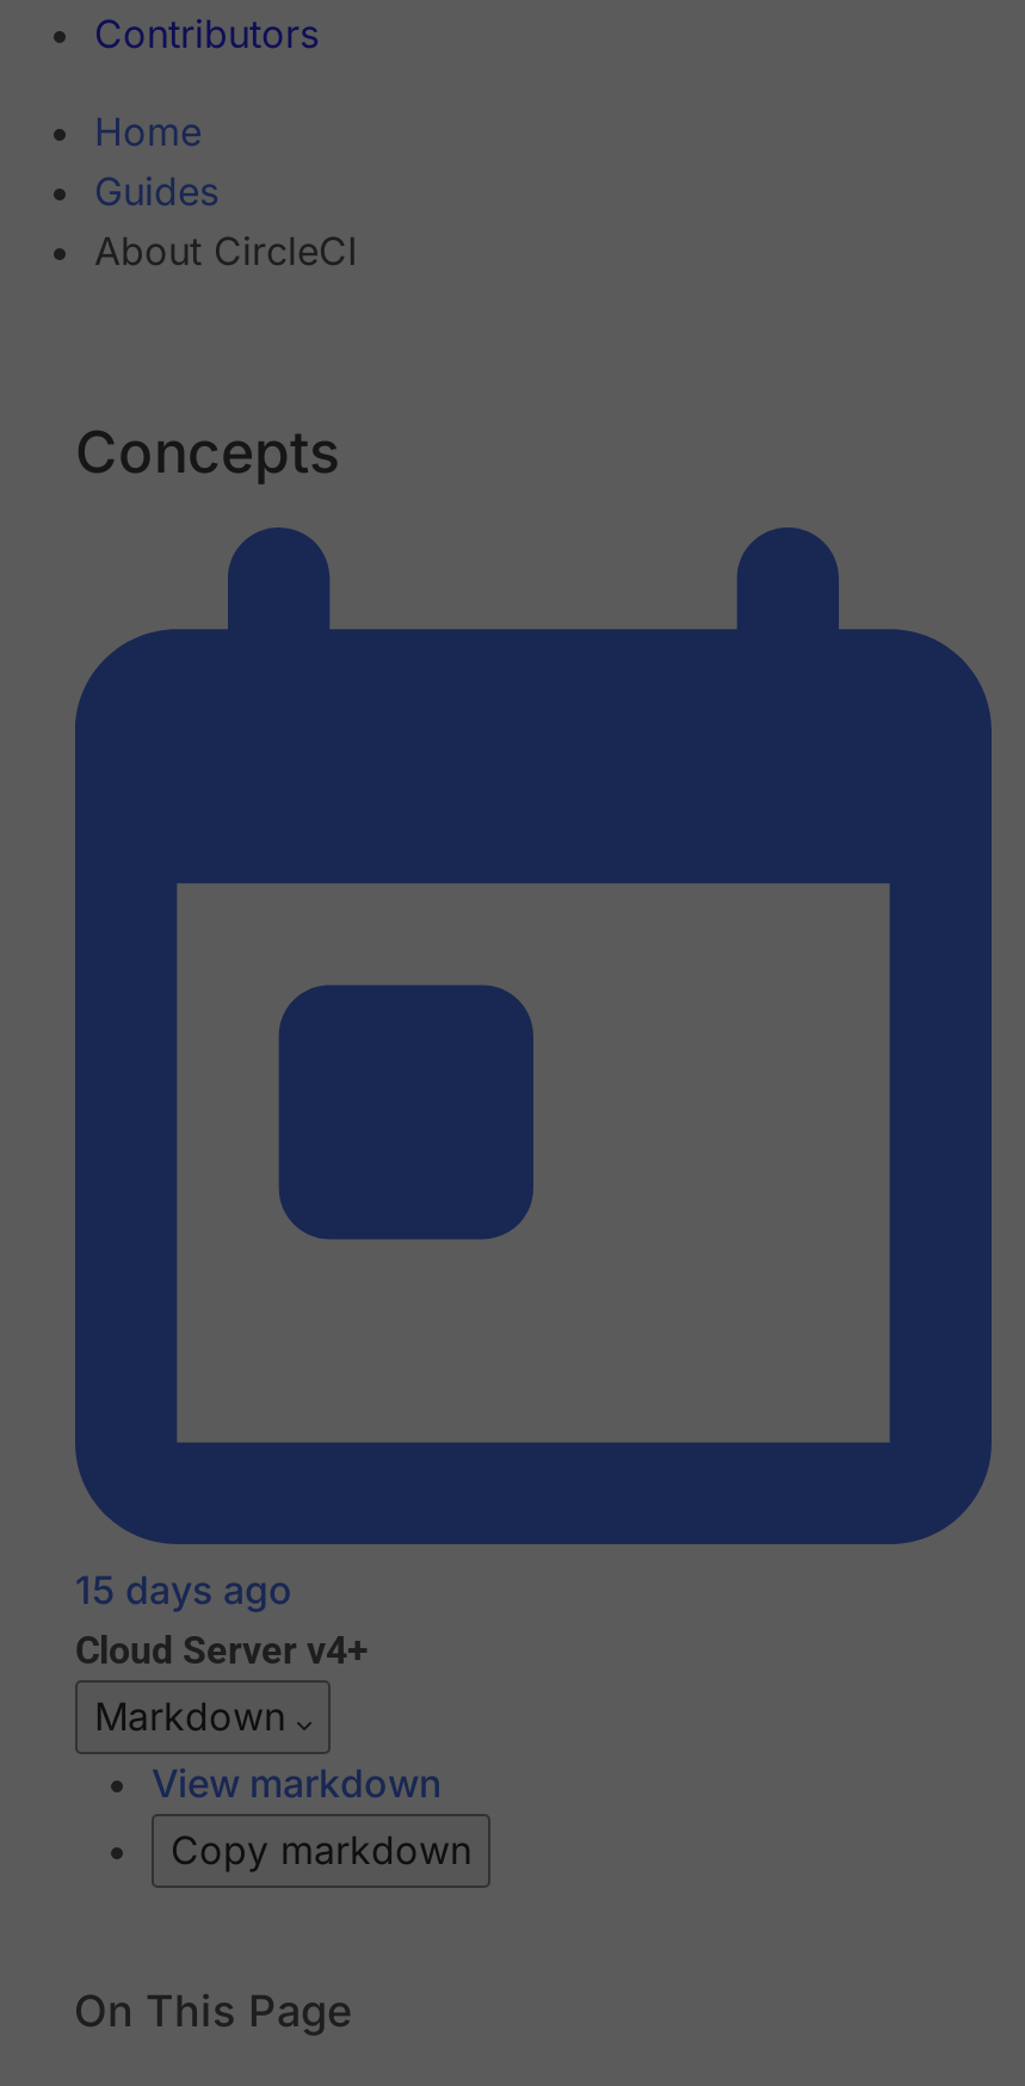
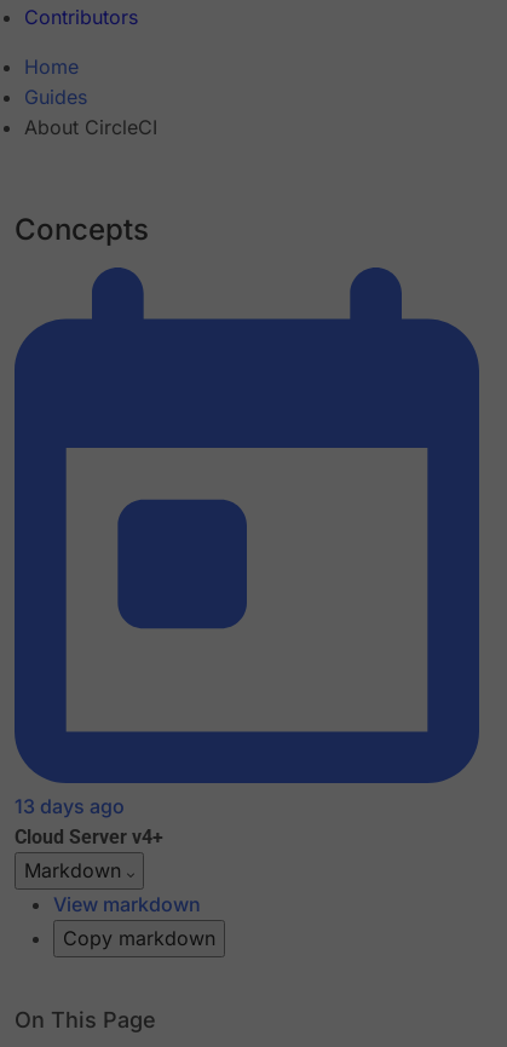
- 15 days ago
+ 13 days ago
